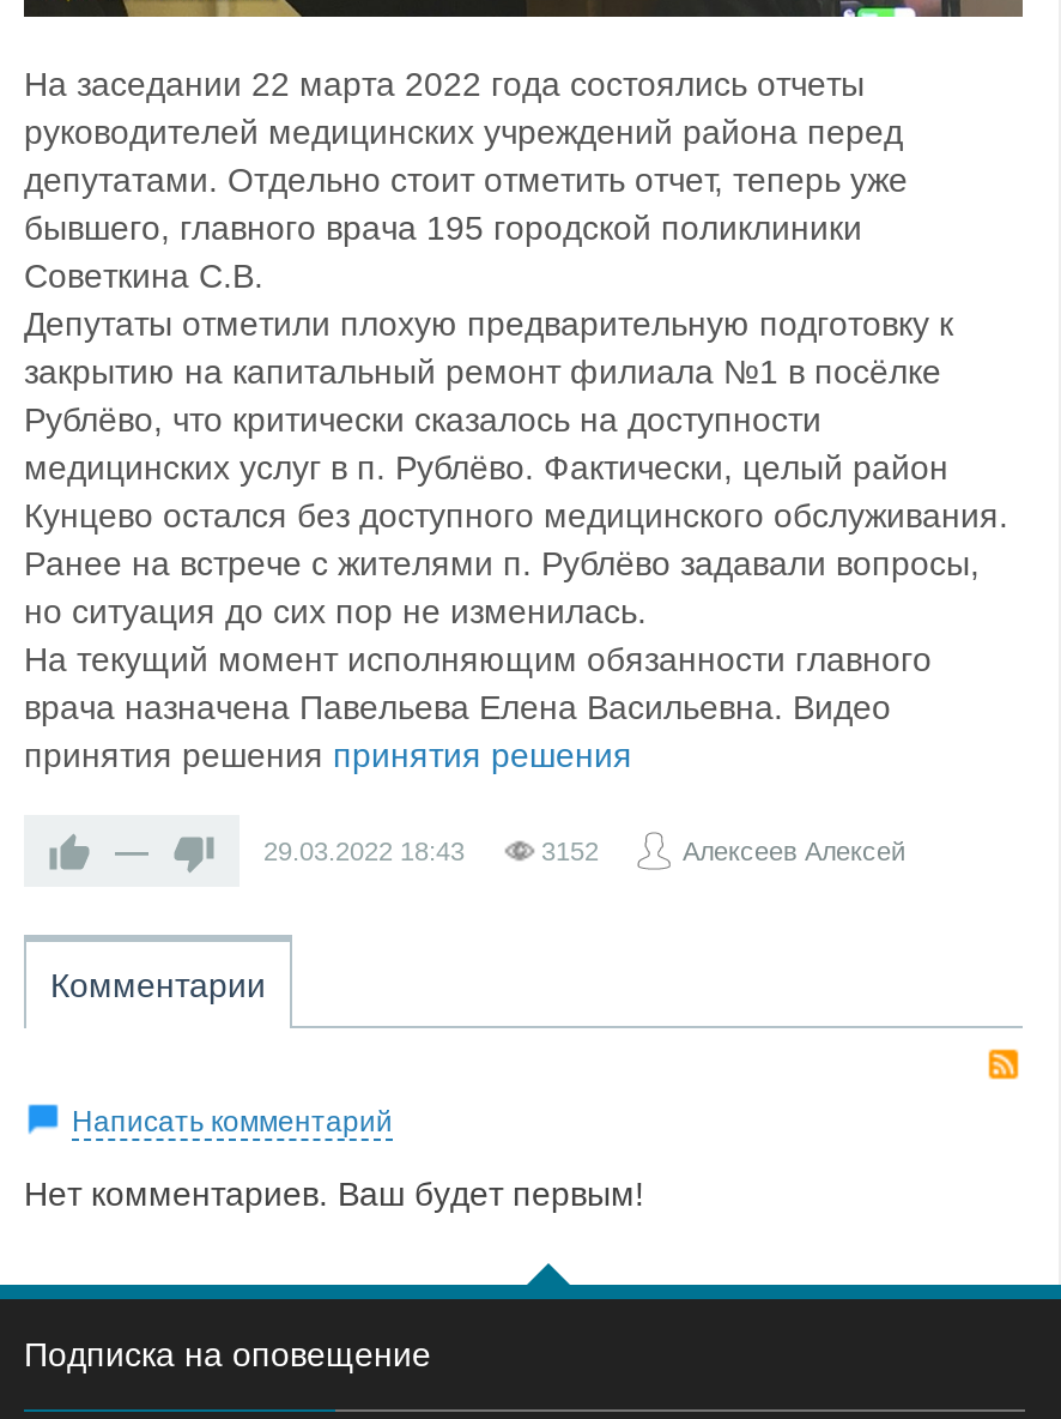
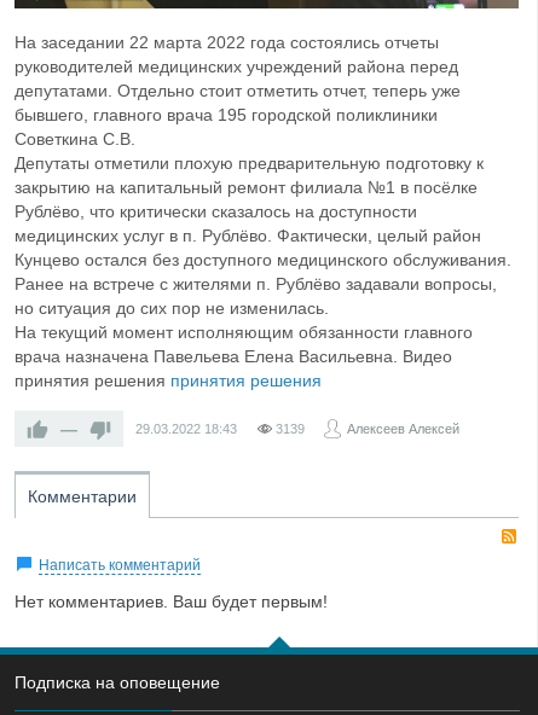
- 3152
+ 3139
